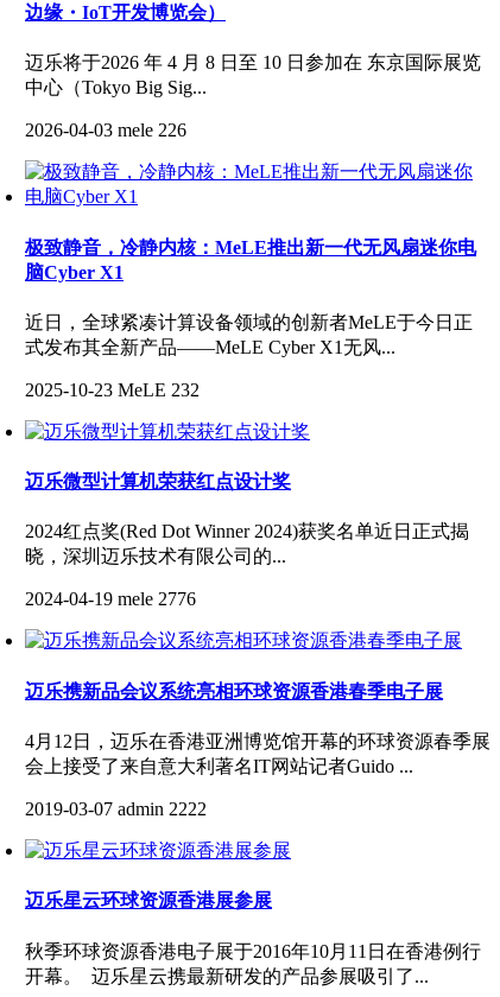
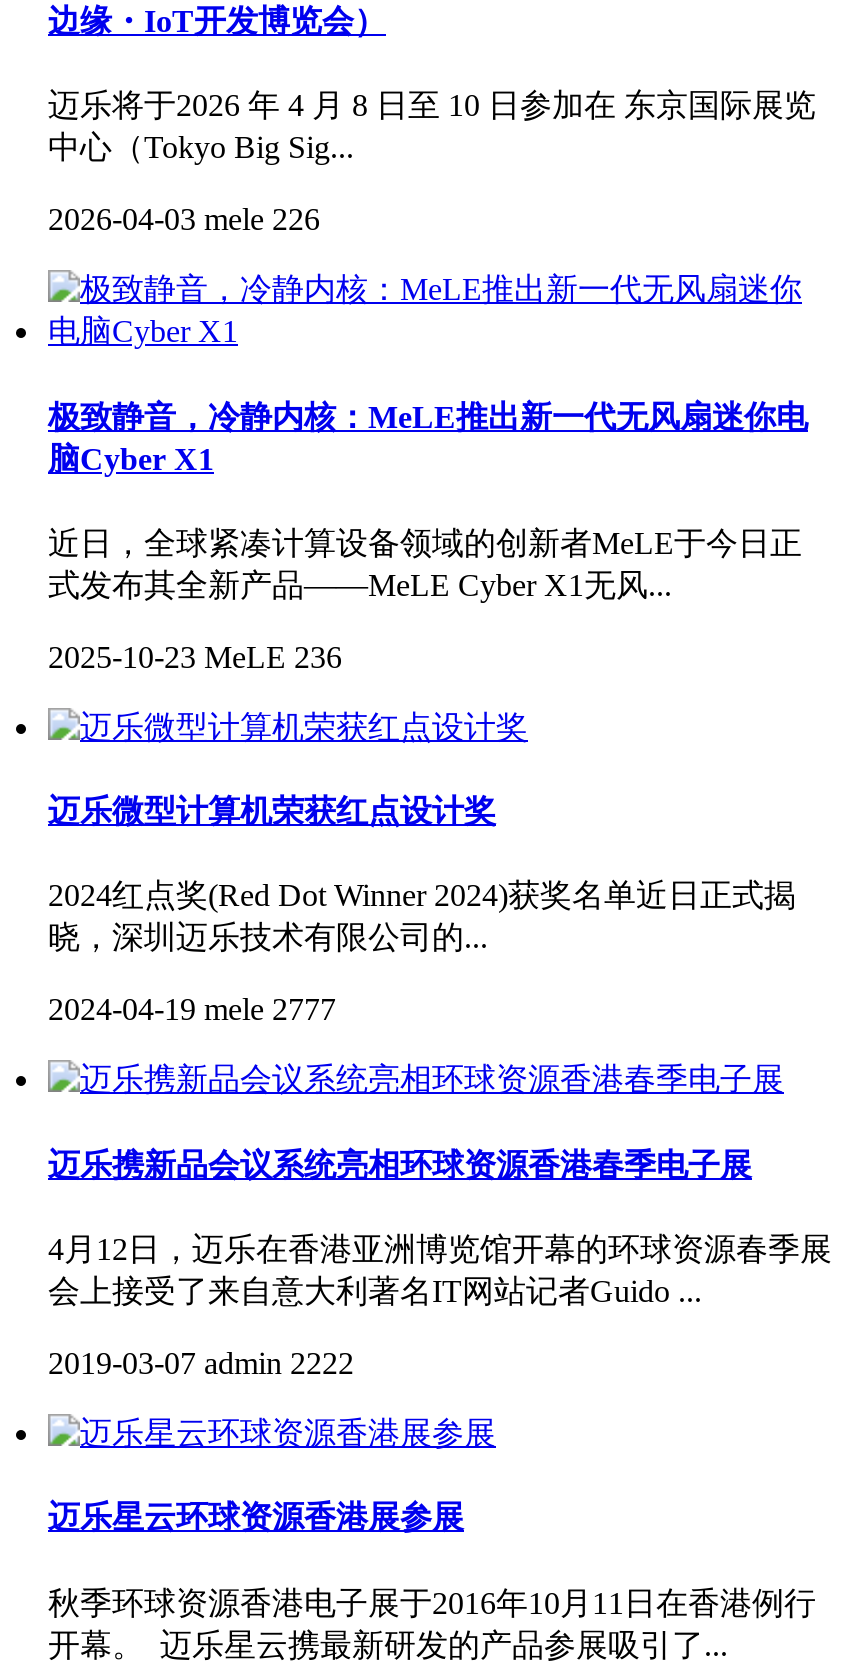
- 2025-10-23 MeLE 232
+ 2025-10-23 MeLE 236

- 2024-04-19 mele 2776
+ 2024-04-19 mele 2777
